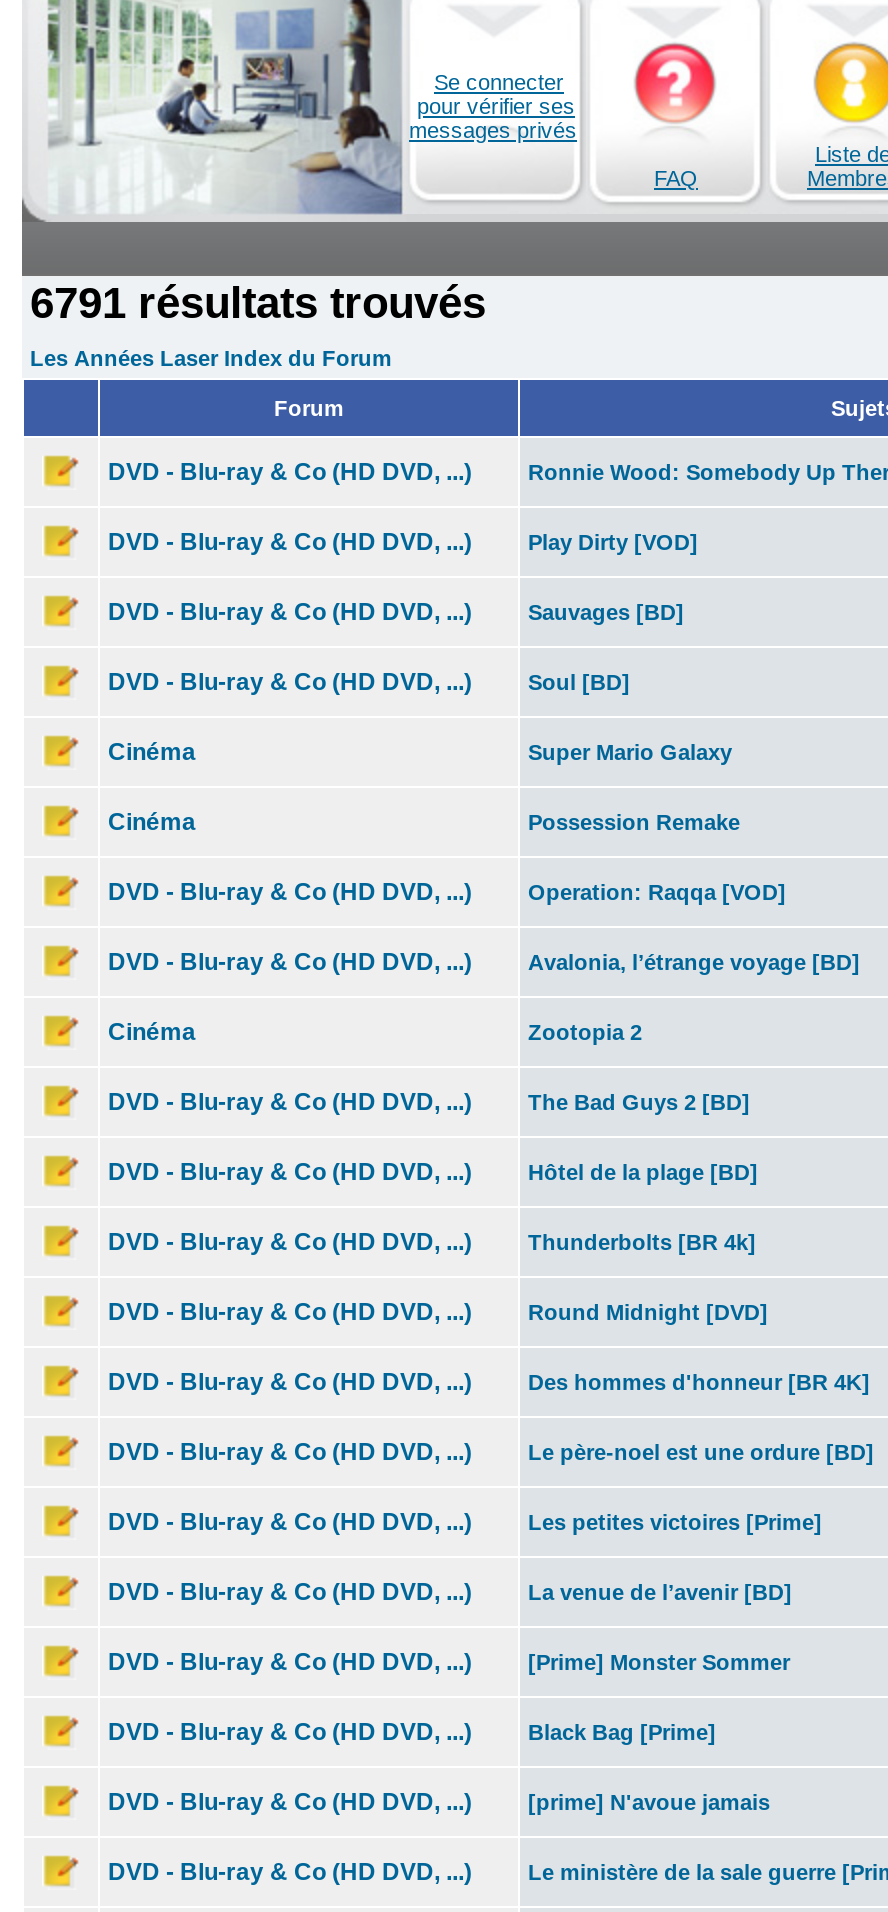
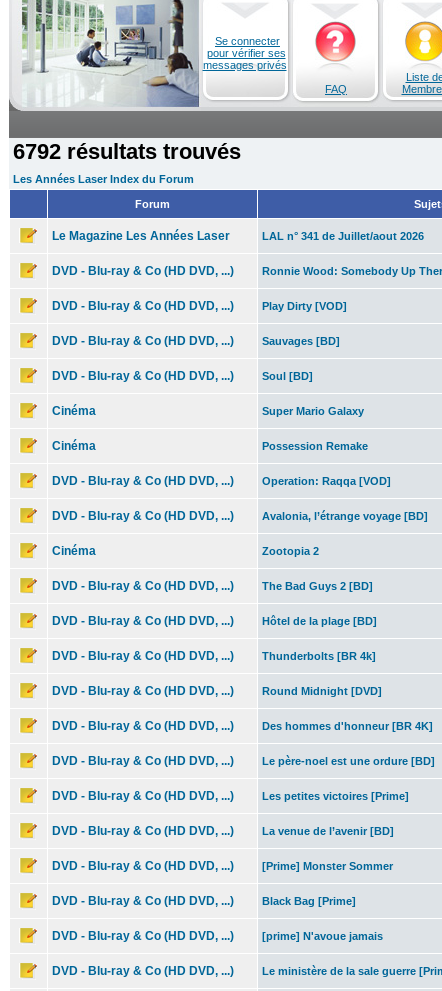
- 6791 résultats trouvés
+ 6792 résultats trouvés

+ Le Magazine Les Années Laser
+ LAL n° 341 de Juillet/aout 2026
